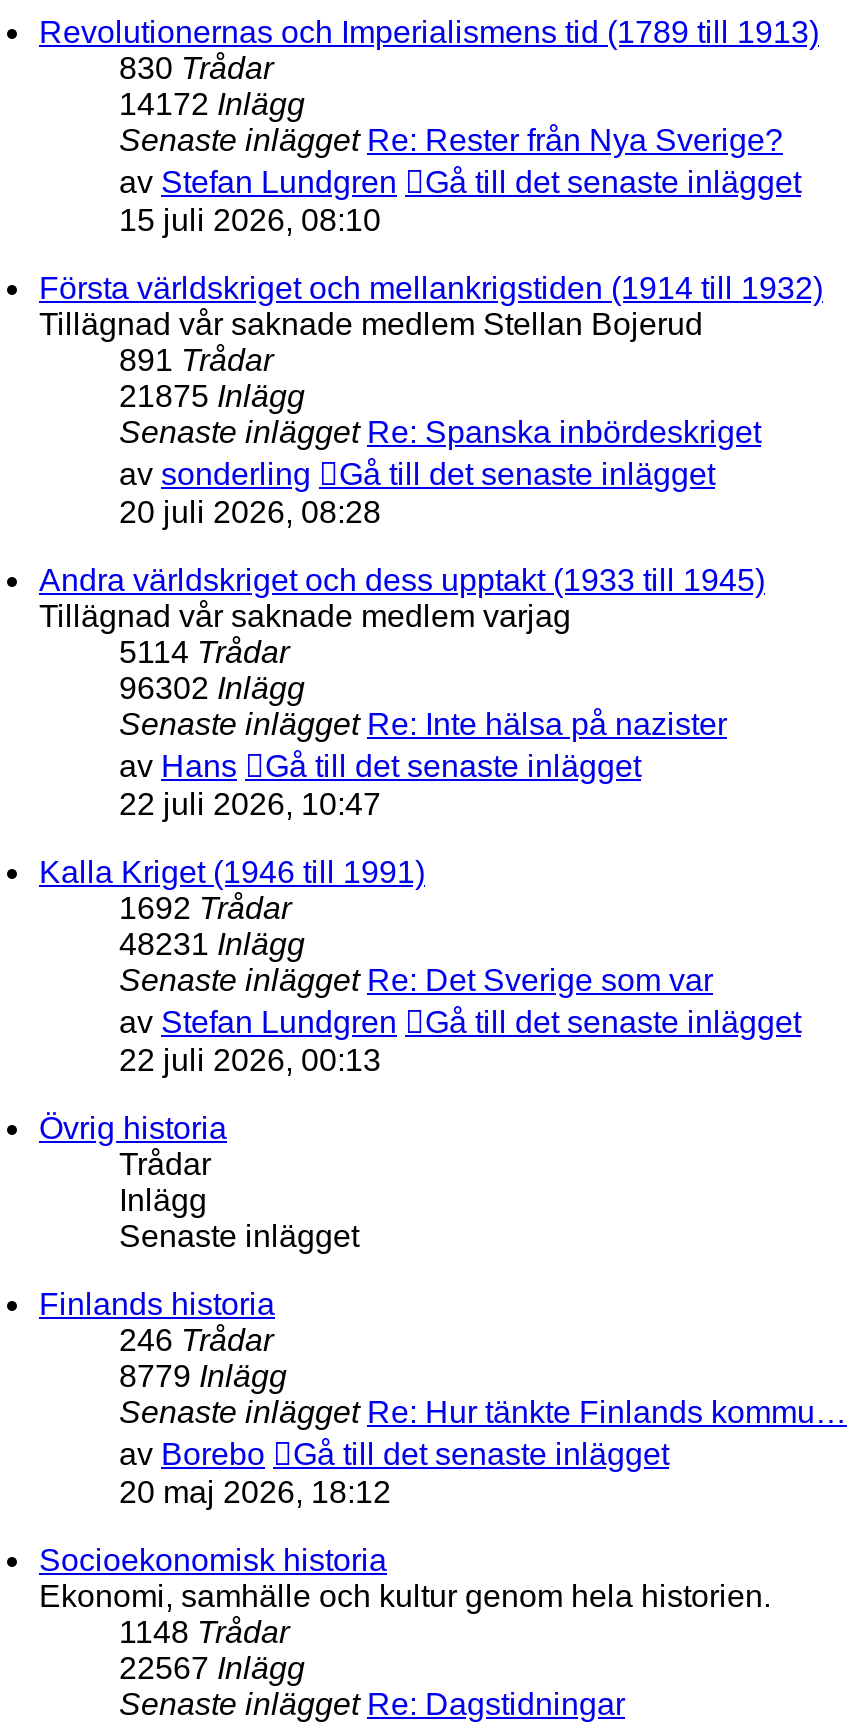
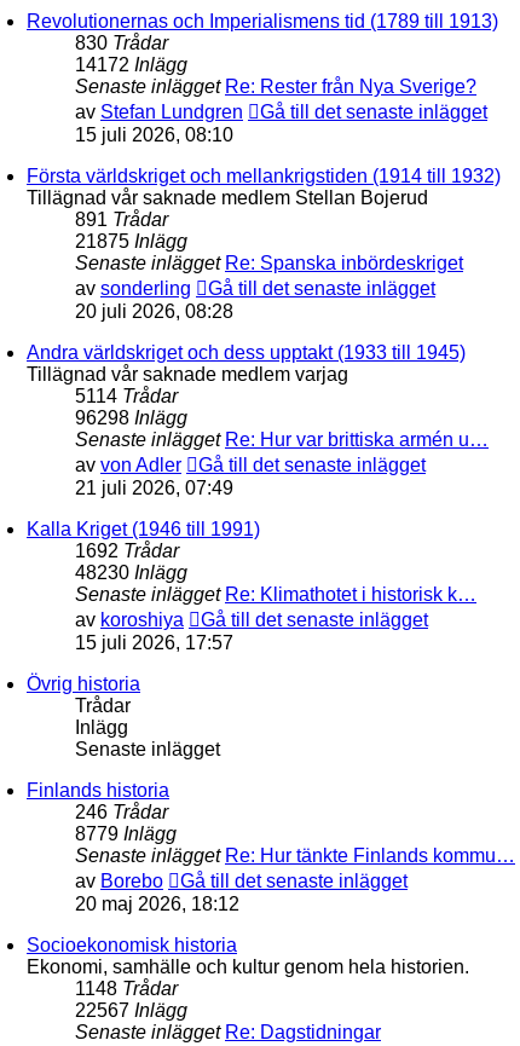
- 96302 Inlägg
- Senaste inlägget Re: Inte hälsa på nazister
- av Hans
+ 96298 Inlägg
+ Senaste inlägget Re: Hur var brittiska armén u…
+ av von Adler

- 22 juli 2026, 10:47
+ 21 juli 2026, 07:49

- 48231 Inlägg
- Senaste inlägget Re: Det Sverige som var
- av Stefan Lundgren
+ 48230 Inlägg
+ Senaste inlägget Re: Klimathotet i historisk k…
+ av koroshiya

- 22 juli 2026, 00:13
+ 15 juli 2026, 17:57
